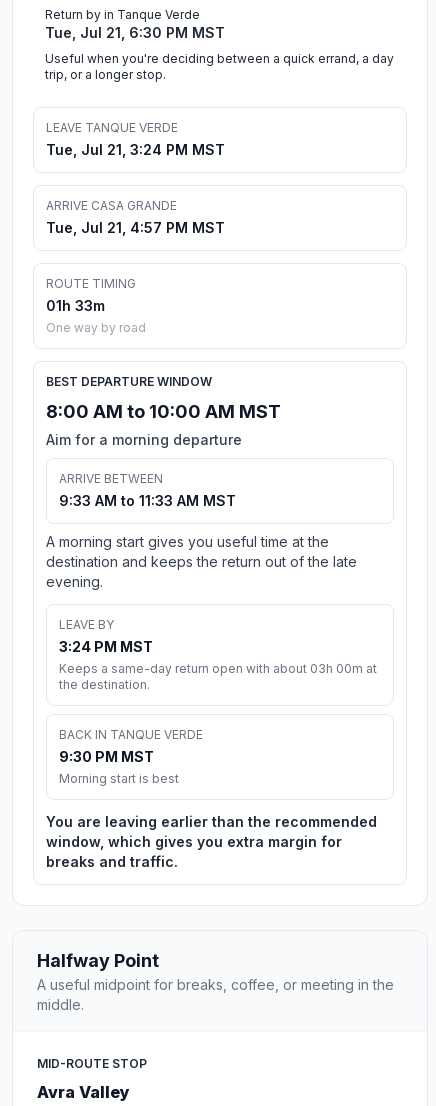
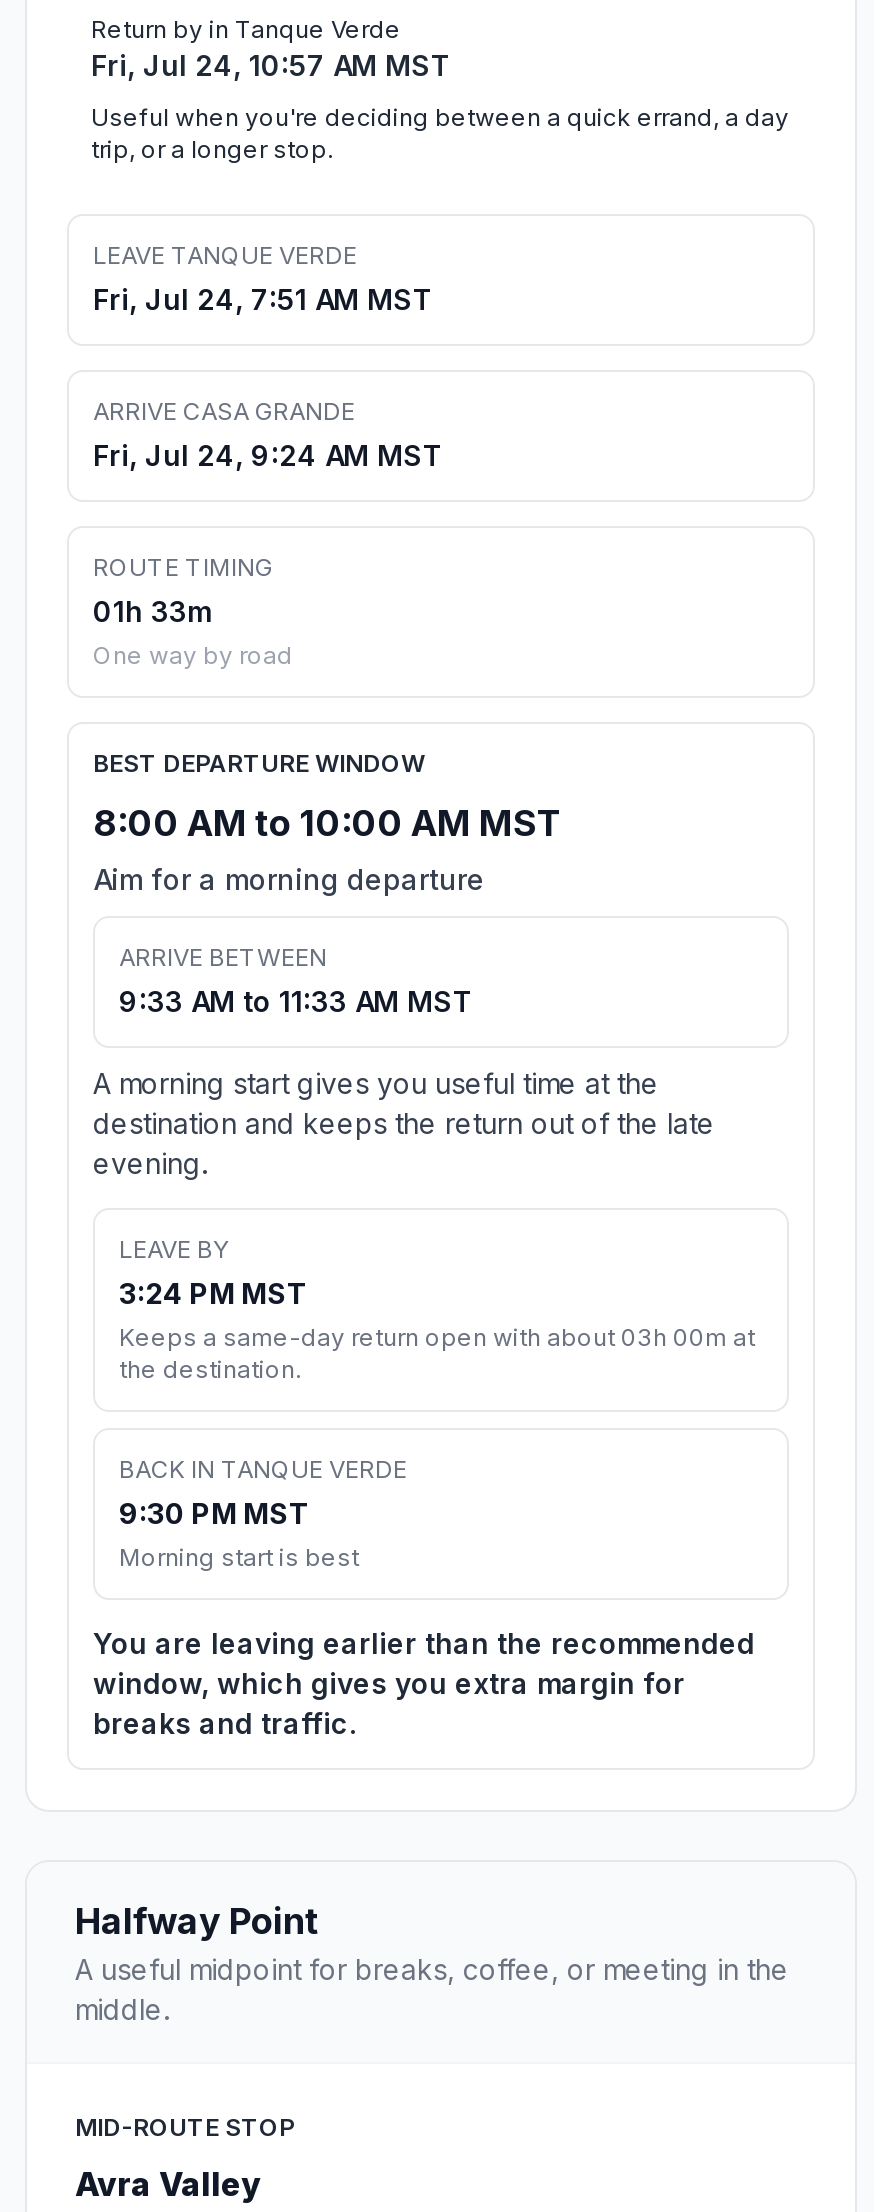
- Tue, Jul 21, 6:30 PM MST
+ Fri, Jul 24, 10:57 AM MST

- Tue, Jul 21, 3:24 PM MST
+ Fri, Jul 24, 7:51 AM MST

- Tue, Jul 21, 4:57 PM MST
+ Fri, Jul 24, 9:24 AM MST
